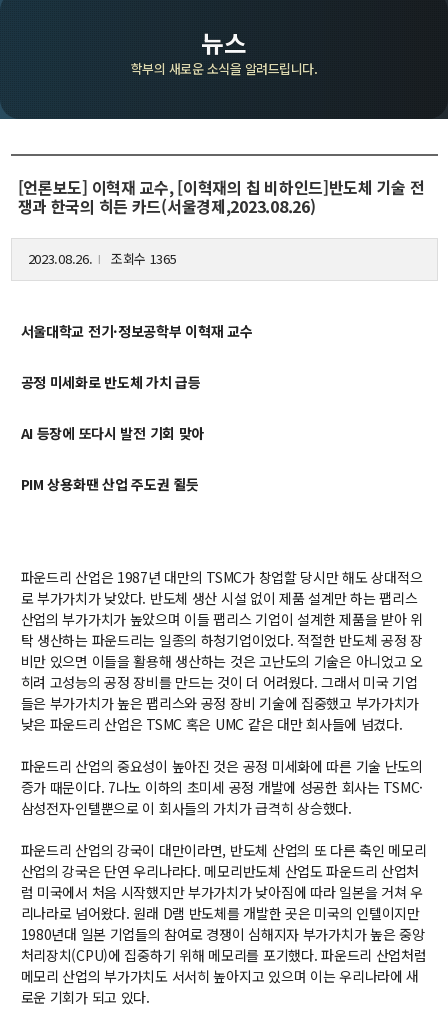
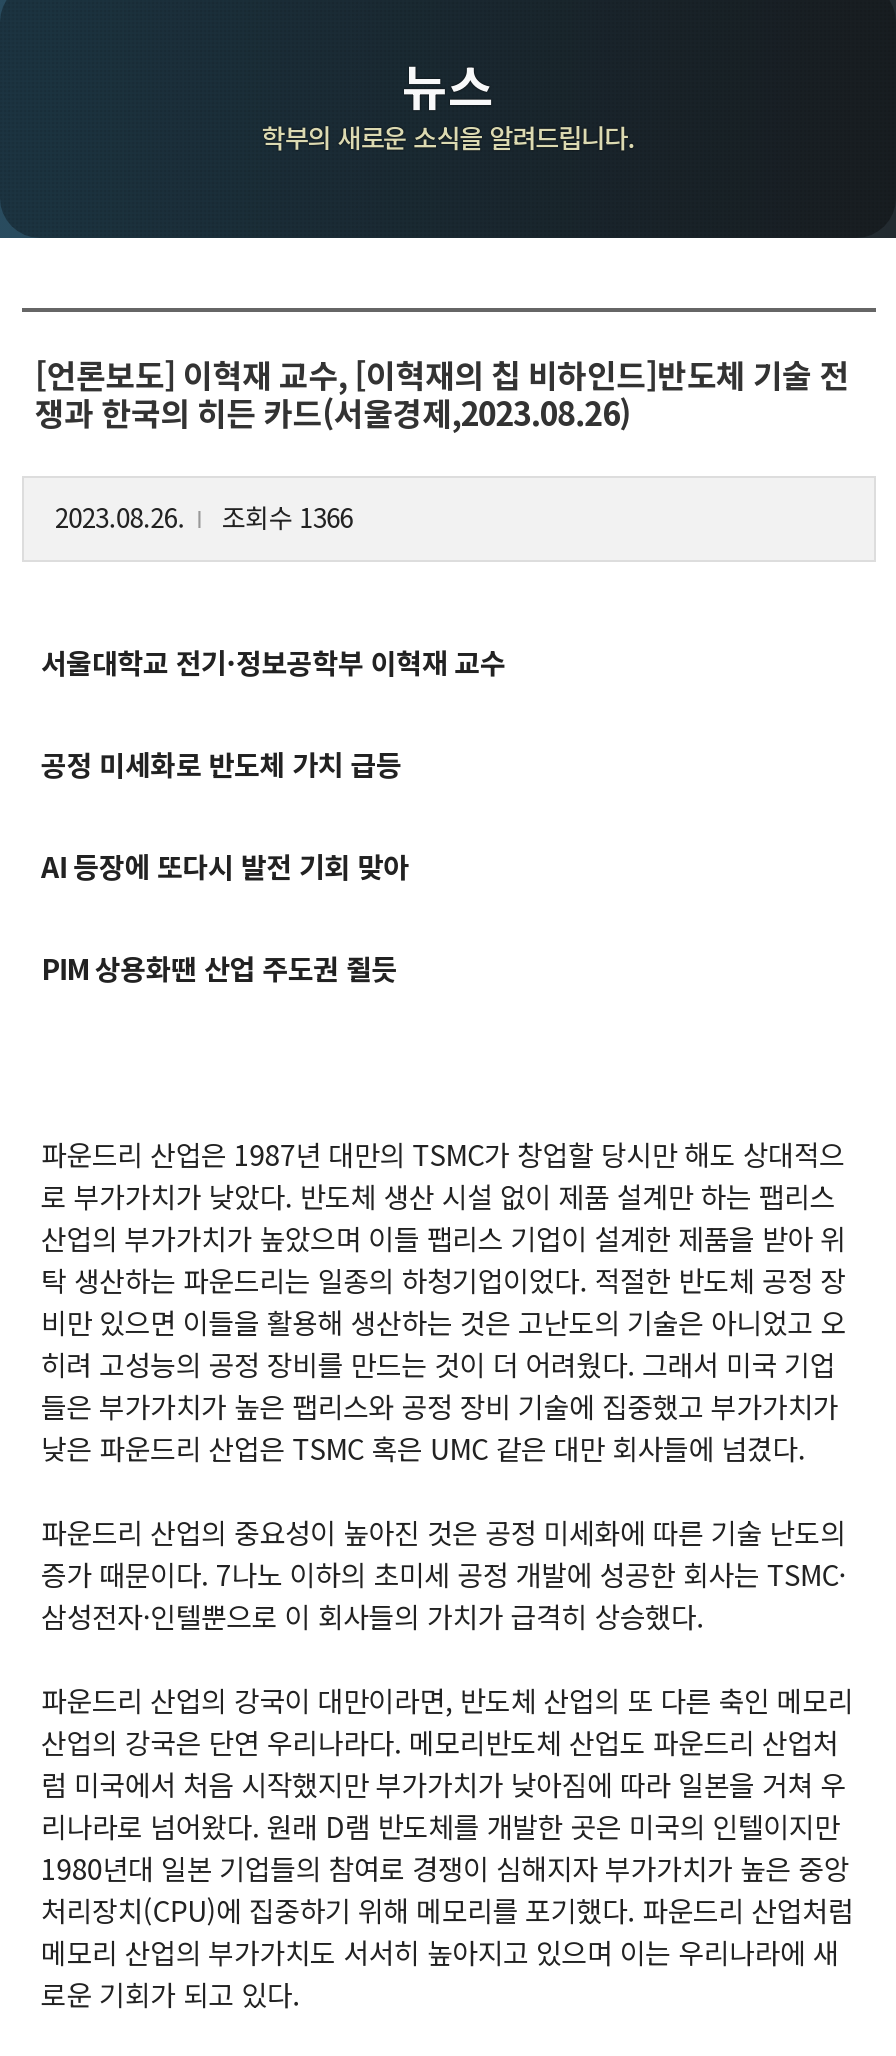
- 2023.08.26. l 조회수 1365
+ 2023.08.26. l 조회수 1366
